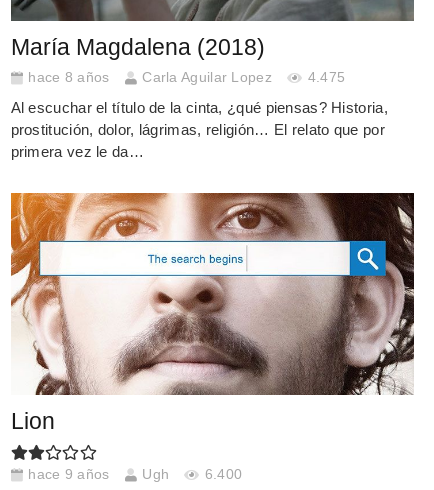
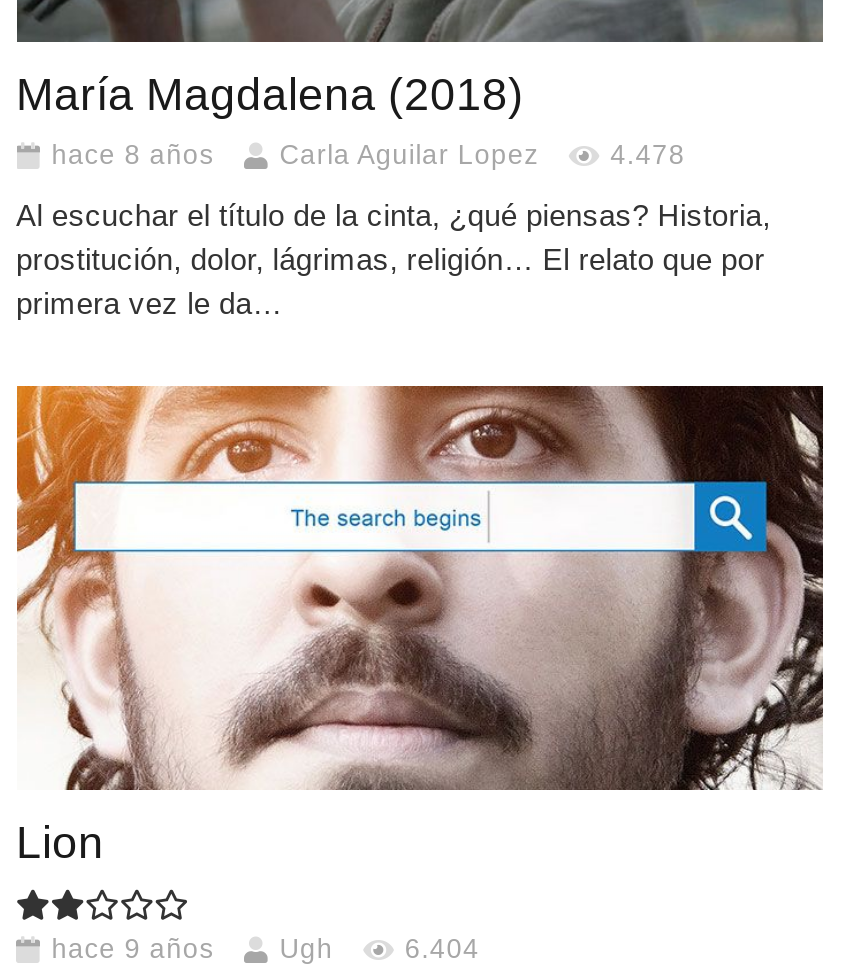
- 4.475
+ 4.478

- 6.400
+ 6.404
